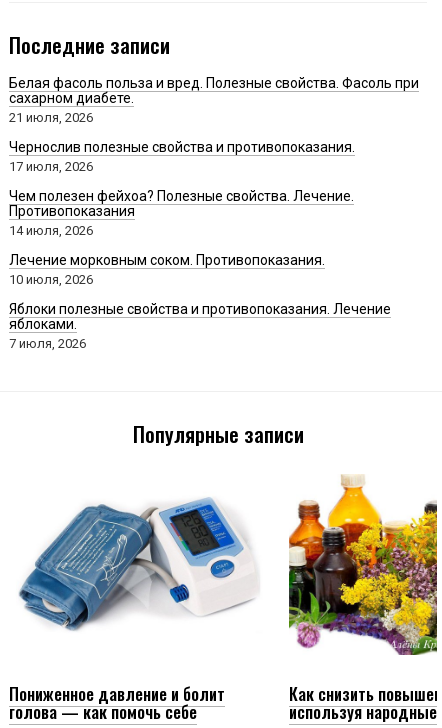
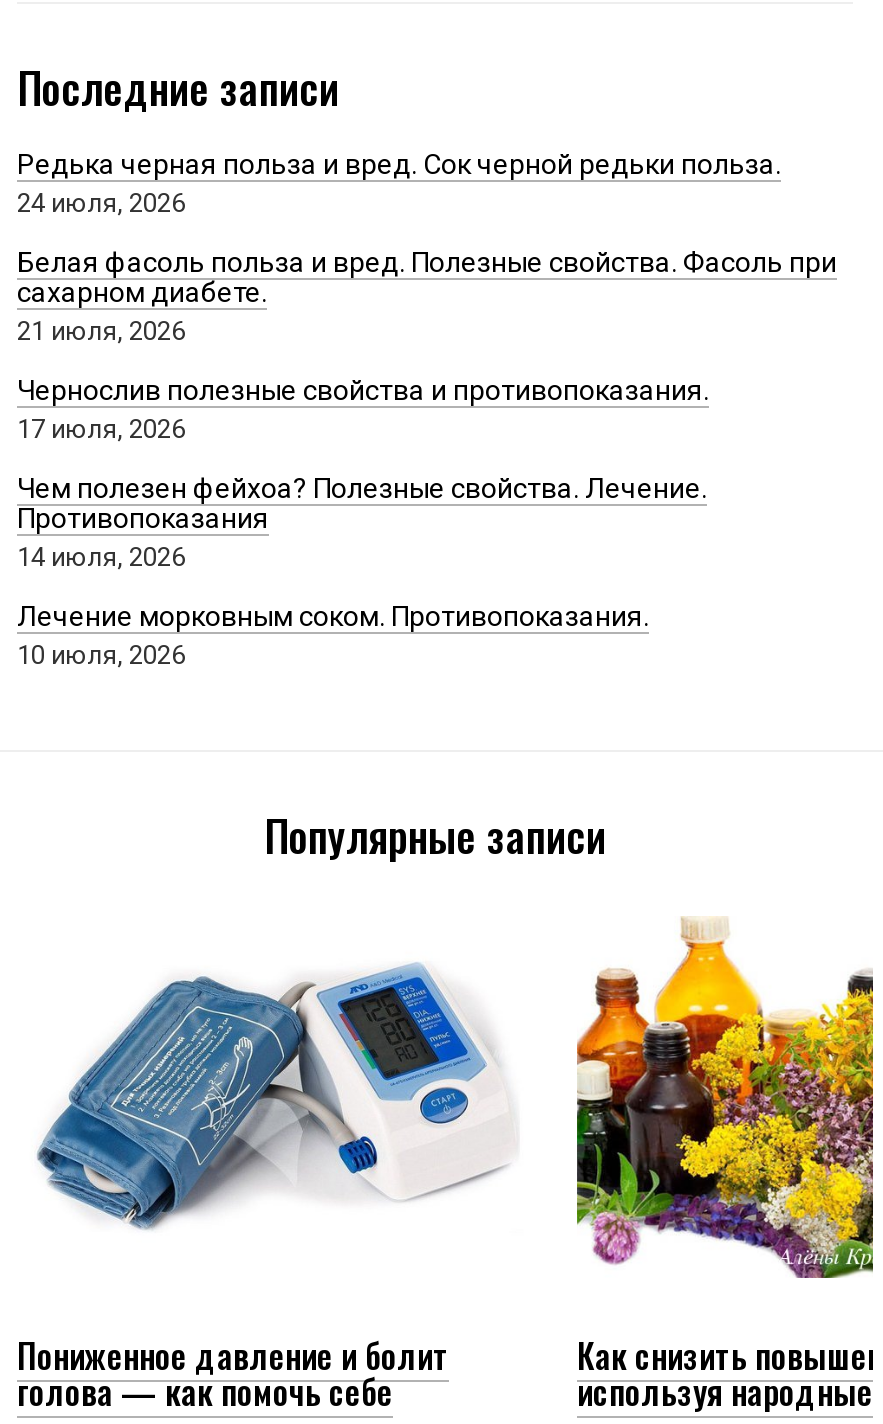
+ Редька черная польза и вред. Сок черной редьки польза.
+ 24 июля, 2026

moved down: Белая фасоль польза и вред. Полезные свойства. Фасоль при | сахарном диабете. | 21 июля, 2026 | ... | Лечение морковным соком. Противопоказания. | 10 июля, 2026

- Яблоки полезные свойства и противопоказания. Лечение
- яблоками.
- 7 июля, 2026
